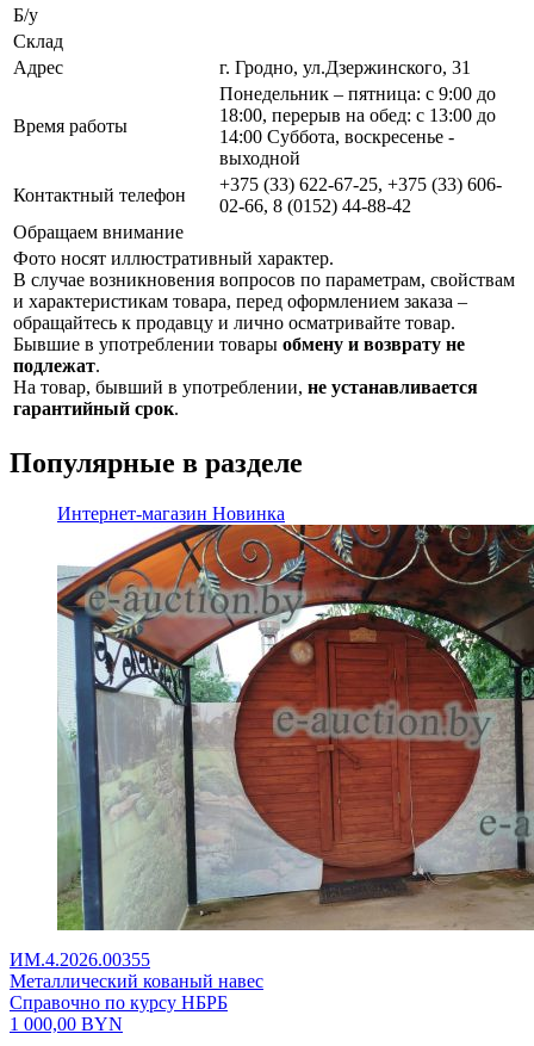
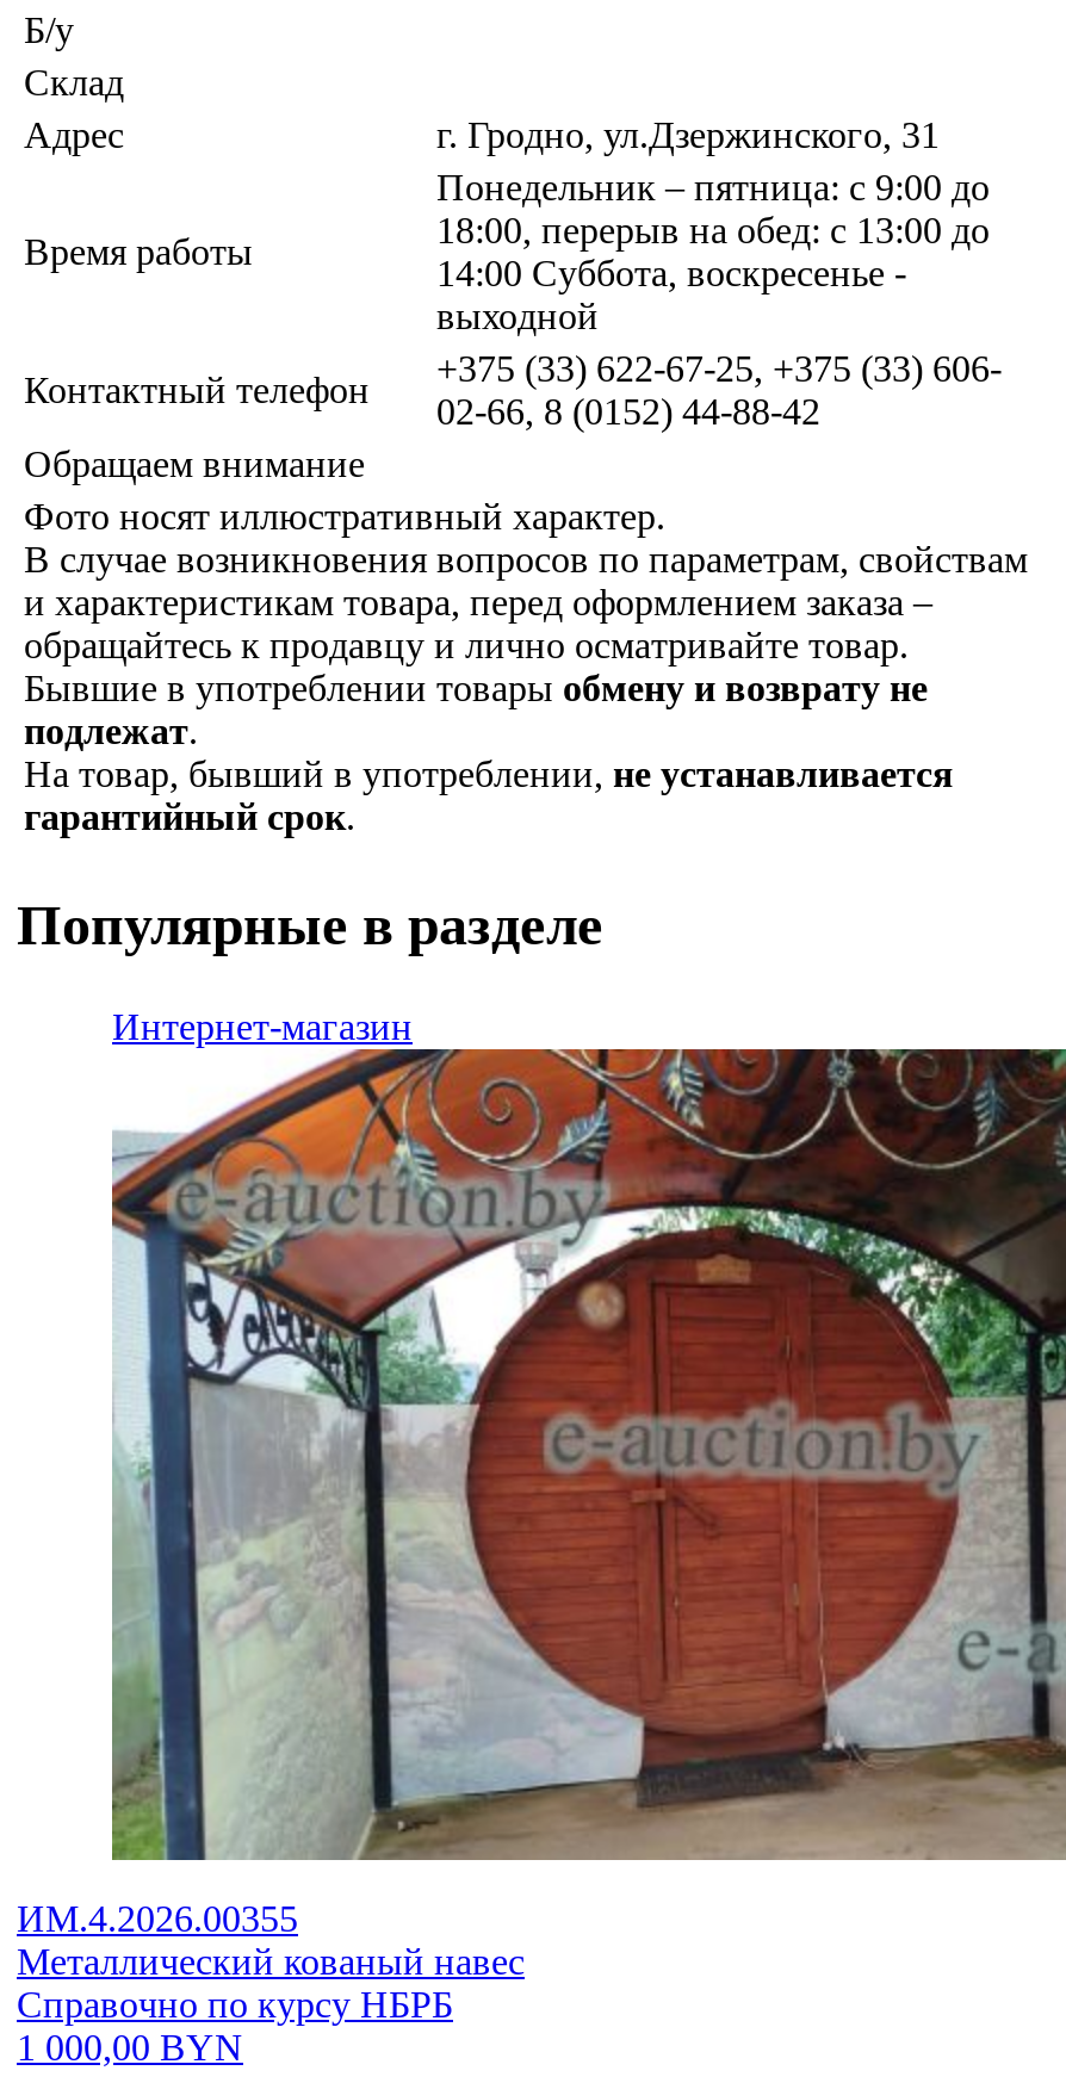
- Интернет-магазин Новинка
+ Интернет-магазин
